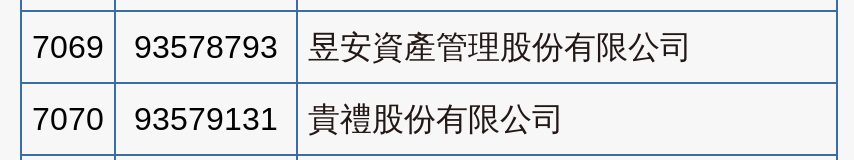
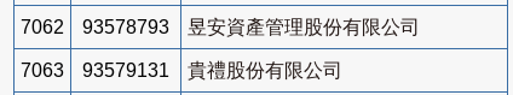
- 7069 93578793 昱安資產管理股份有限公司
+ 7062 93578793 昱安資產管理股份有限公司

- 7070 93579131 貴禮股份有限公司
+ 7063 93579131 貴禮股份有限公司
